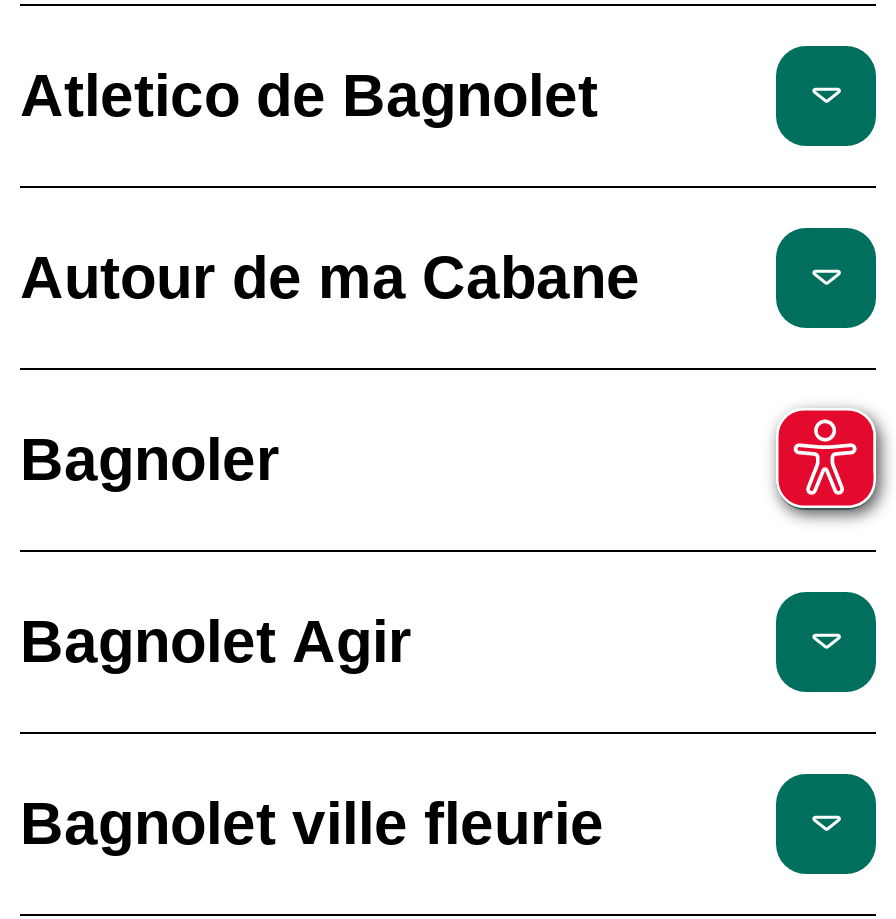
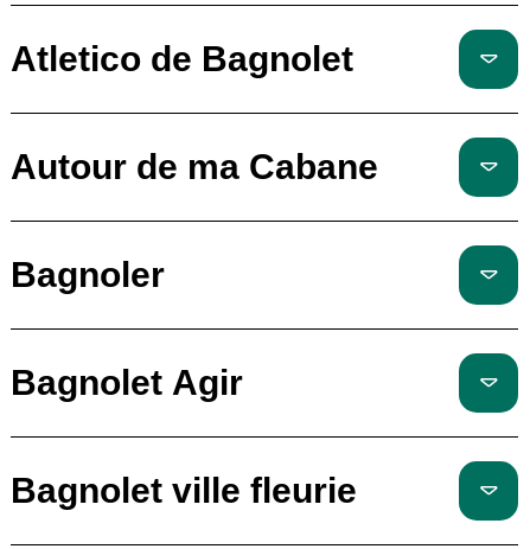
- [image]
+ [image]
